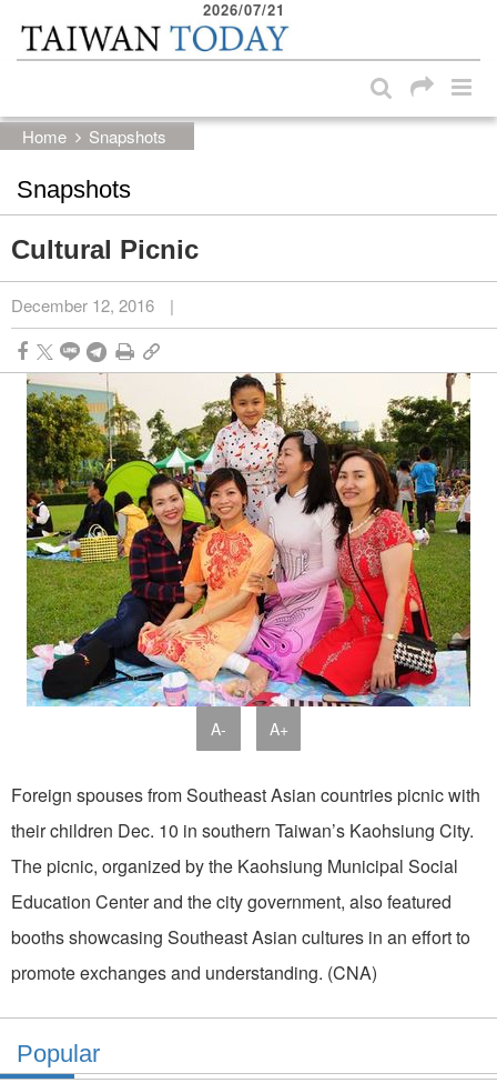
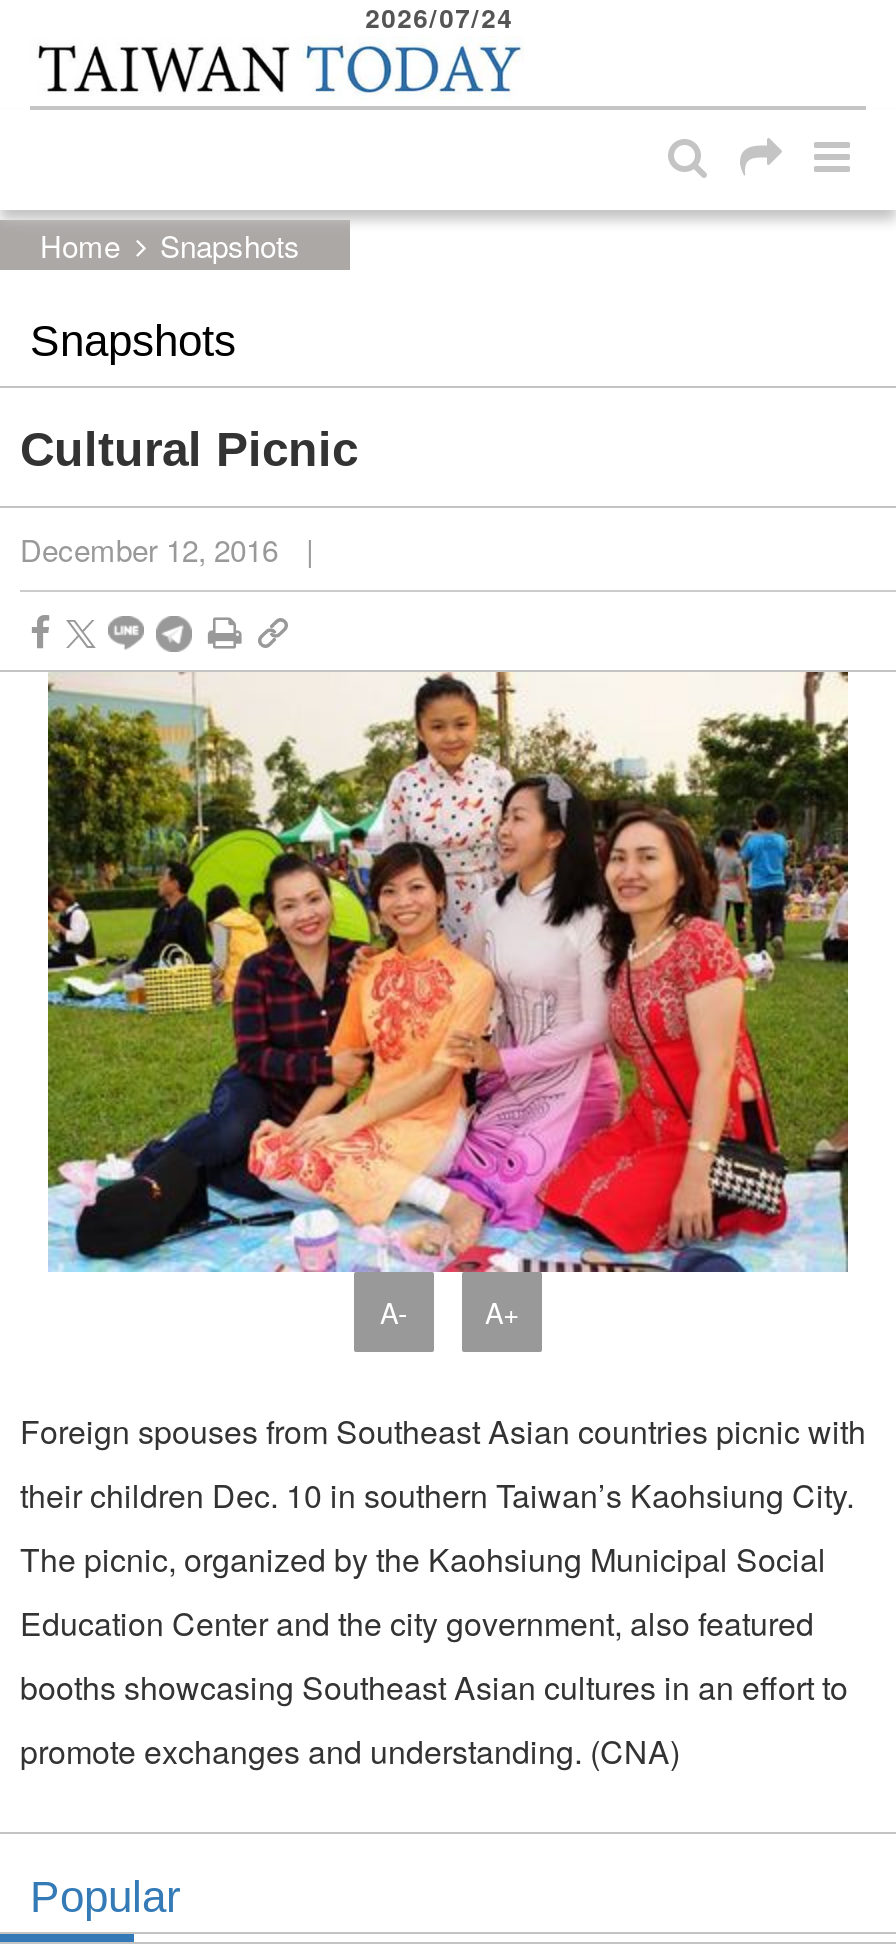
- 2026/07/21
+ 2026/07/24
